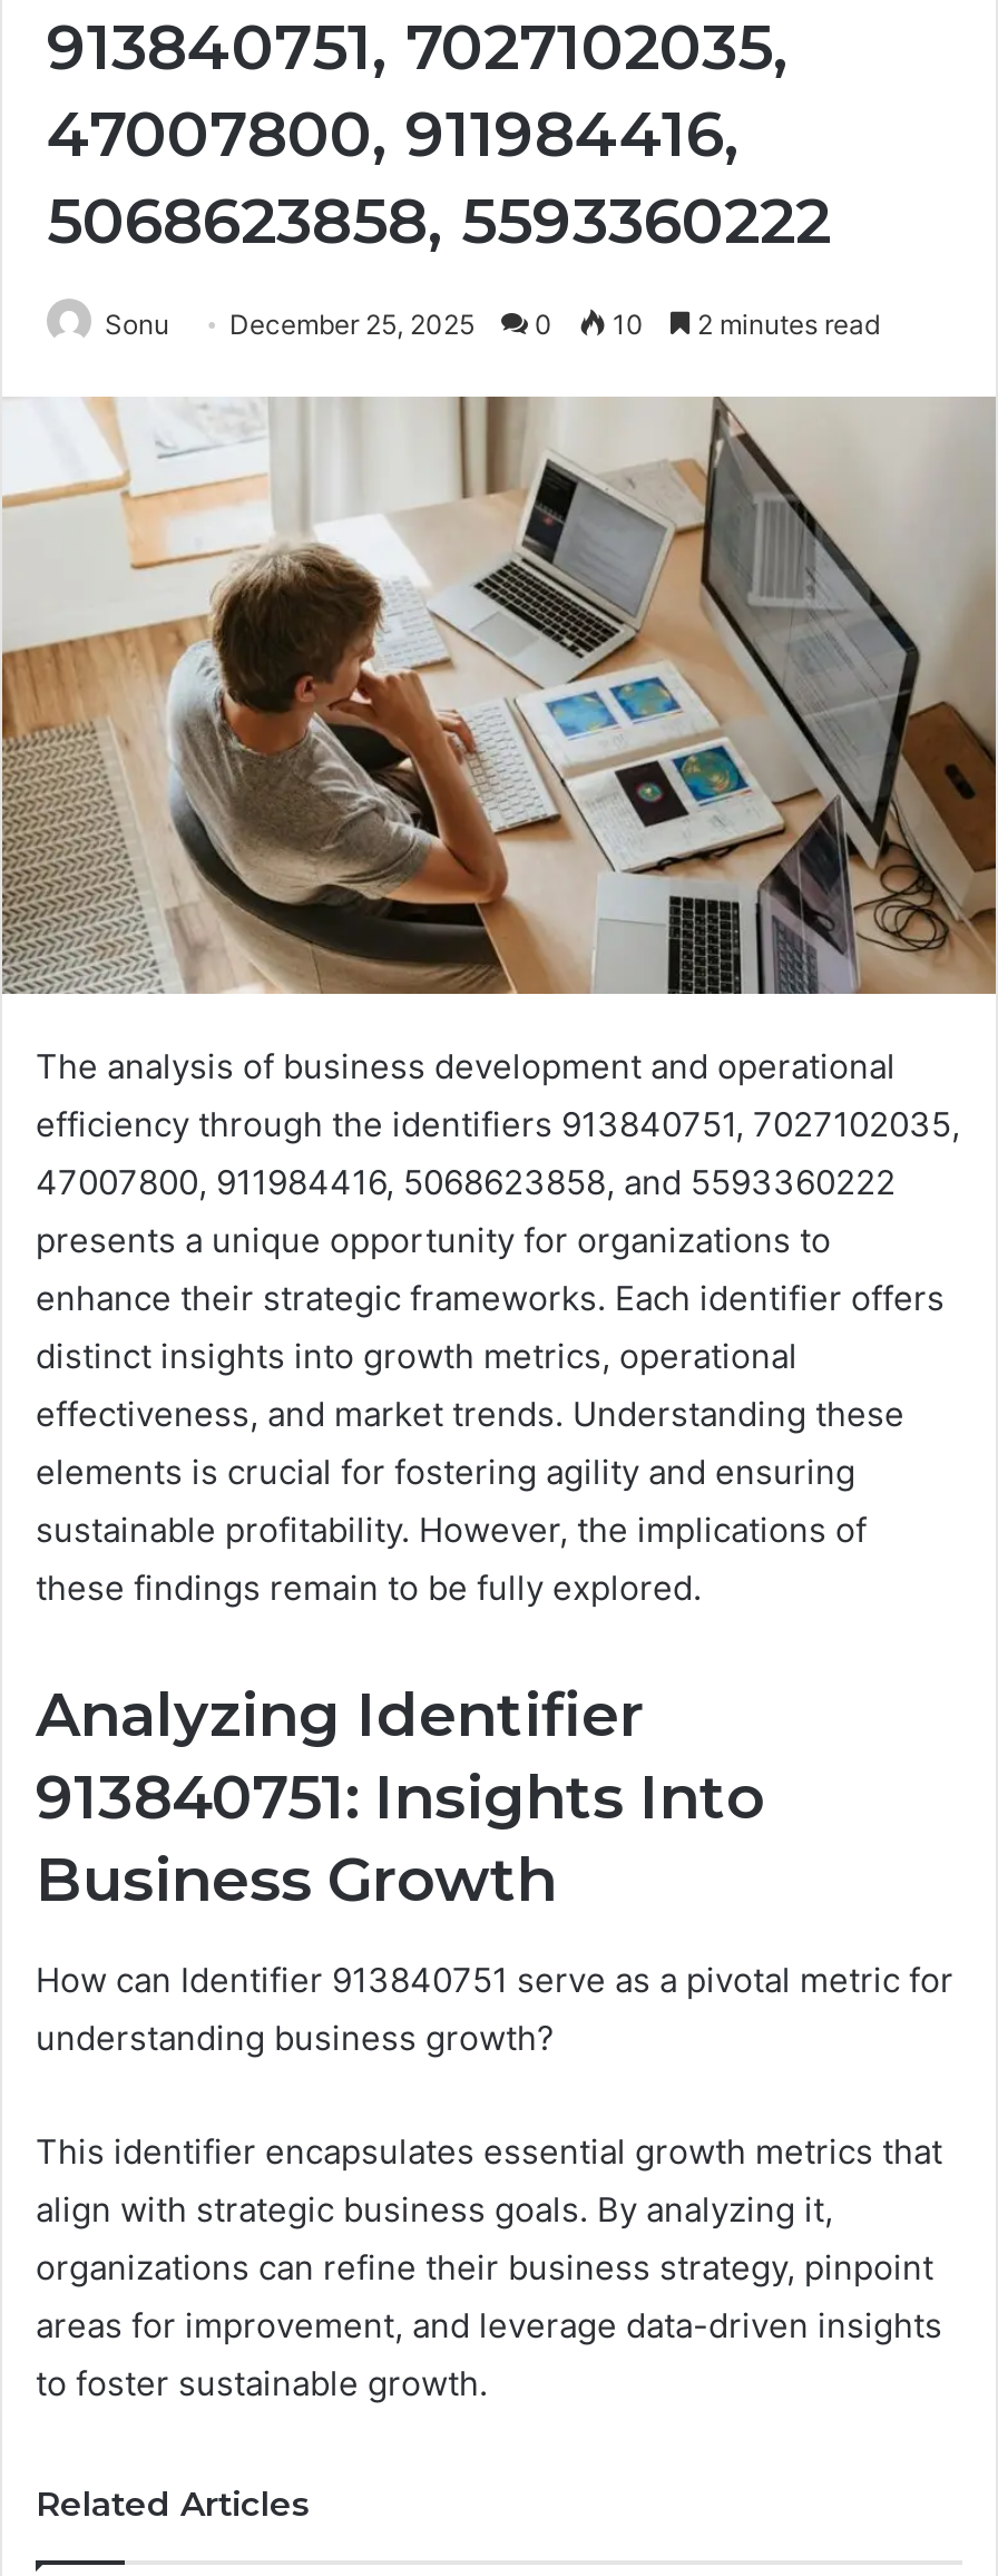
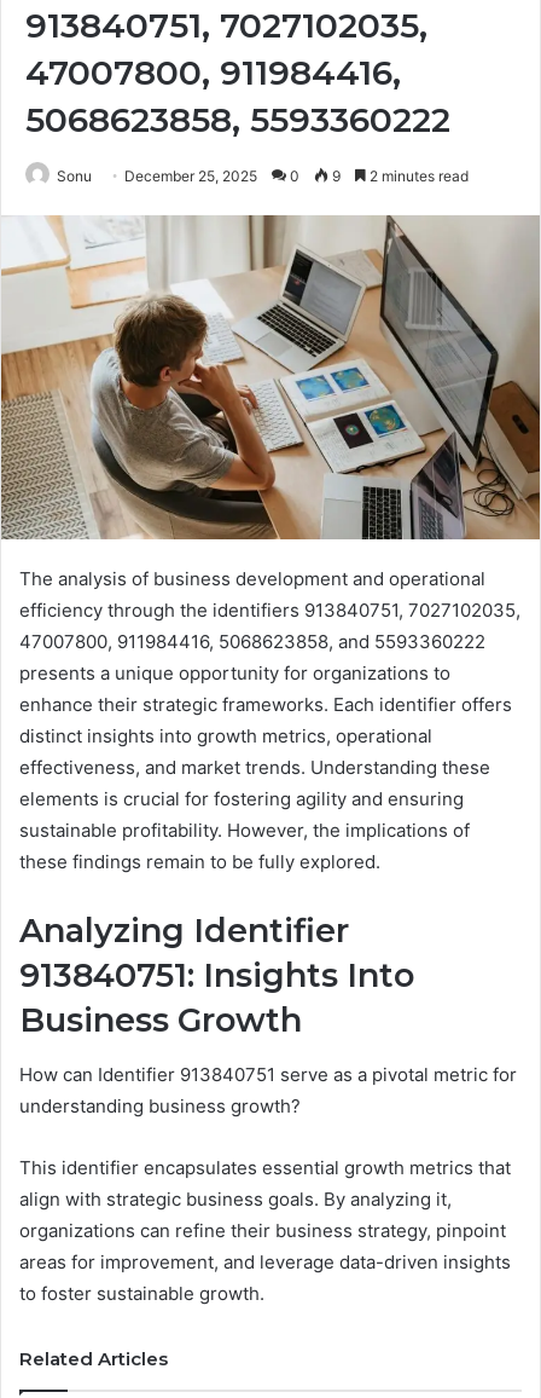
- Sonu December 25, 2025 0 10 2 minutes read
+ Sonu December 25, 2025 0 9 2 minutes read
